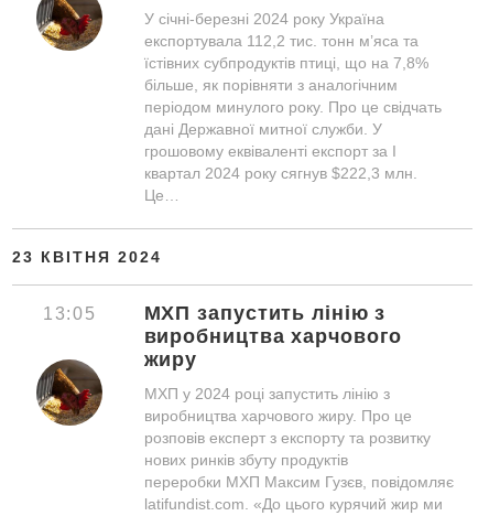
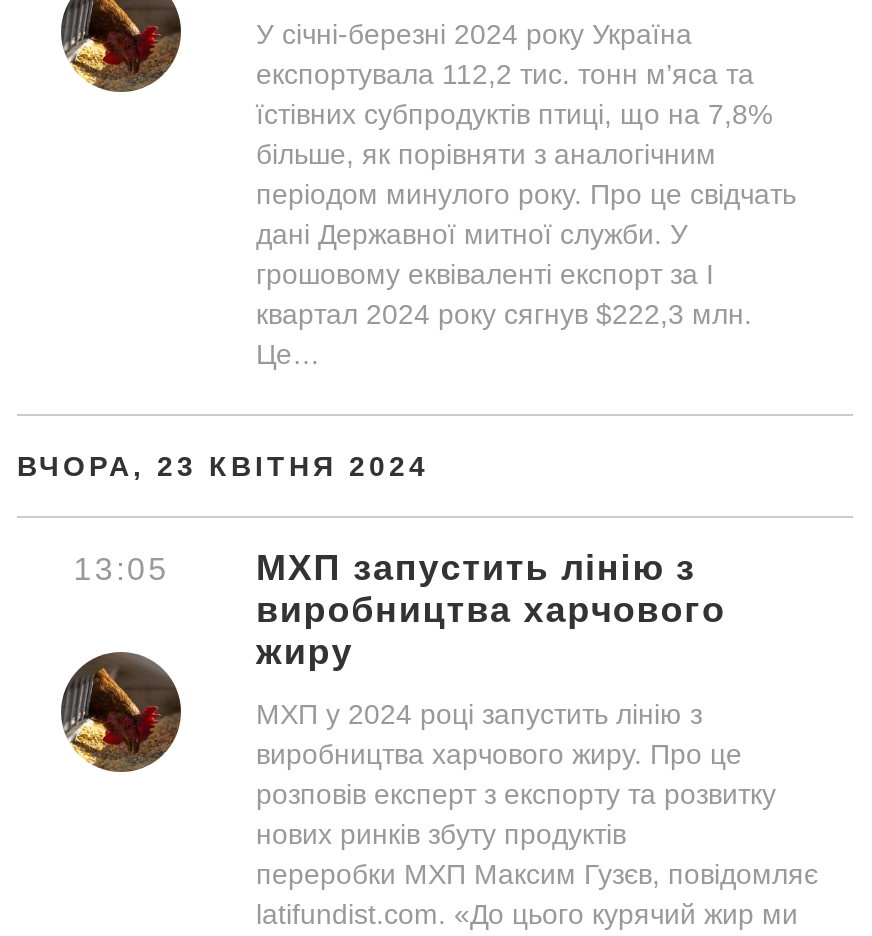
- 23 КВІТНЯ 2024
+ ВЧОРА, 23 КВІТНЯ 2024
